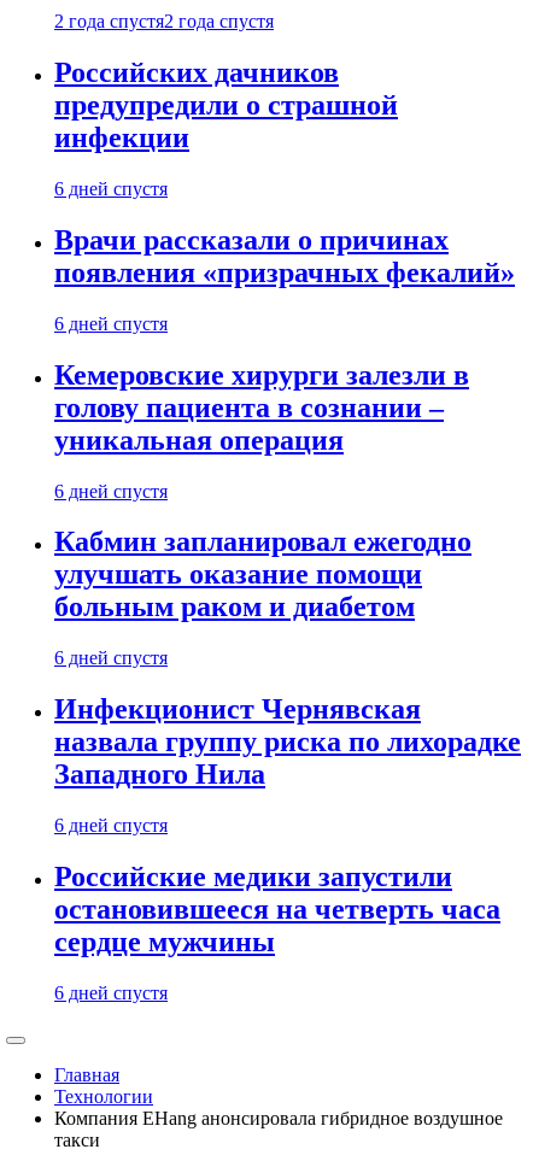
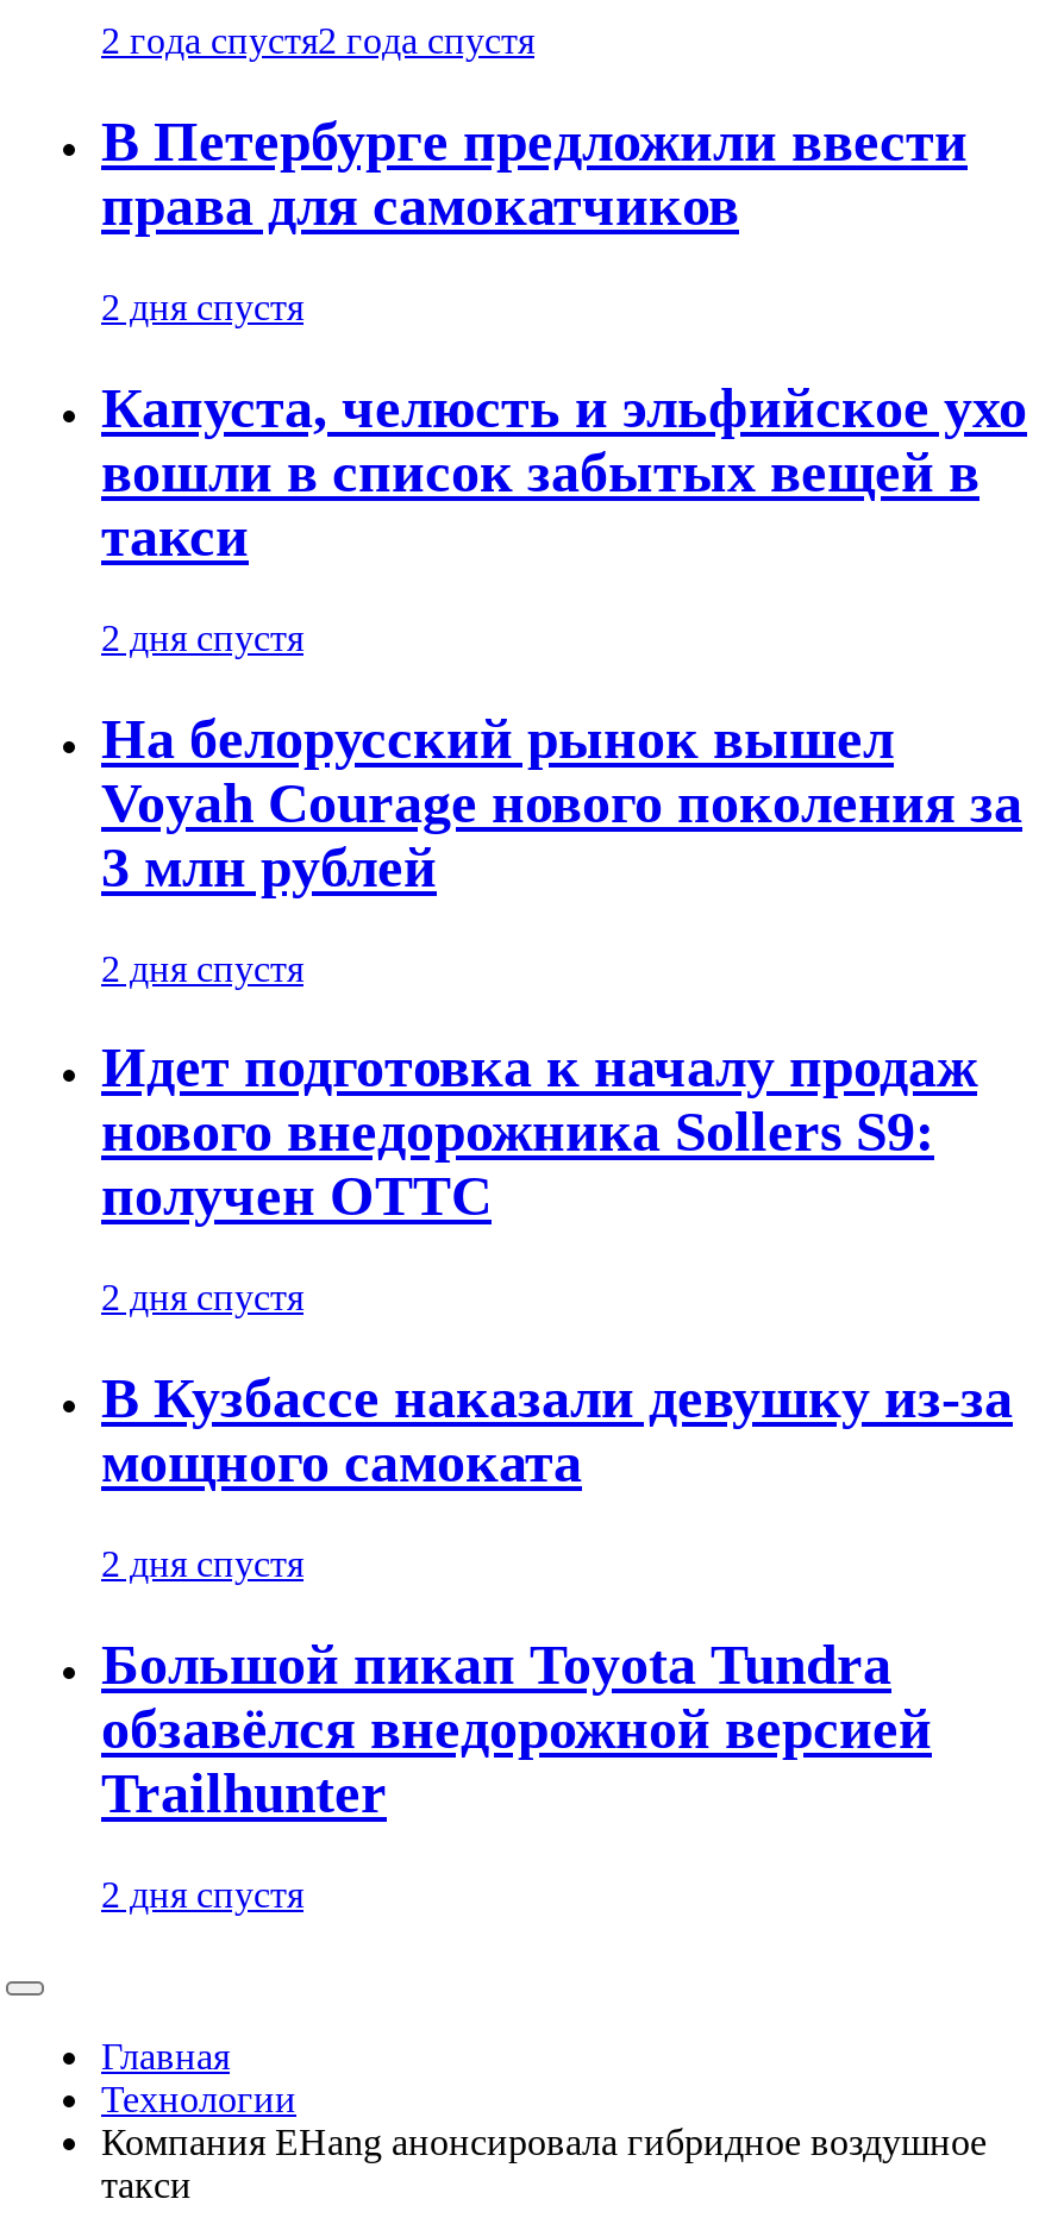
- Российских дачников
- предупредили о страшной
- инфекции
+ В Петербурге предложили ввести
+ права для самокатчиков

- 6 дней спустя
+ 2 дня спустя

- Врачи рассказали о причинах
- появления «призрачных фекалий»
+ Капуста, челюсть и эльфийское ухо
+ вошли в список забытых вещей в
+ такси

- 6 дней спустя
+ 2 дня спустя

- Кемеровские хирурги залезли в
- голову пациента в сознании –
- уникальная операция
+ На белорусский рынок вышел
+ Voyah Courage нового поколения за
+ 3 млн рублей

- 6 дней спустя
+ 2 дня спустя

- Кабмин запланировал ежегодно
- улучшать оказание помощи
- больным раком и диабетом
+ Идет подготовка к началу продаж
+ нового внедорожника Sollers S9:
+ получен ОТТС

- 6 дней спустя
+ 2 дня спустя

- Инфекционист Чернявская
- назвала группу риска по лихорадке
- Западного Нила
+ В Кузбассе наказали девушку из-за
+ мощного самоката

- 6 дней спустя
+ 2 дня спустя

- Российские медики запустили
- остановившееся на четверть часа
- сердце мужчины
+ Большой пикап Toyota Tundra
+ обзавёлся внедорожной версией
+ Trailhunter

- 6 дней спустя
+ 2 дня спустя
